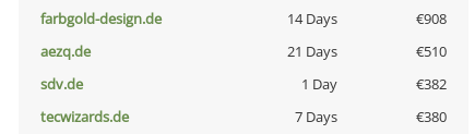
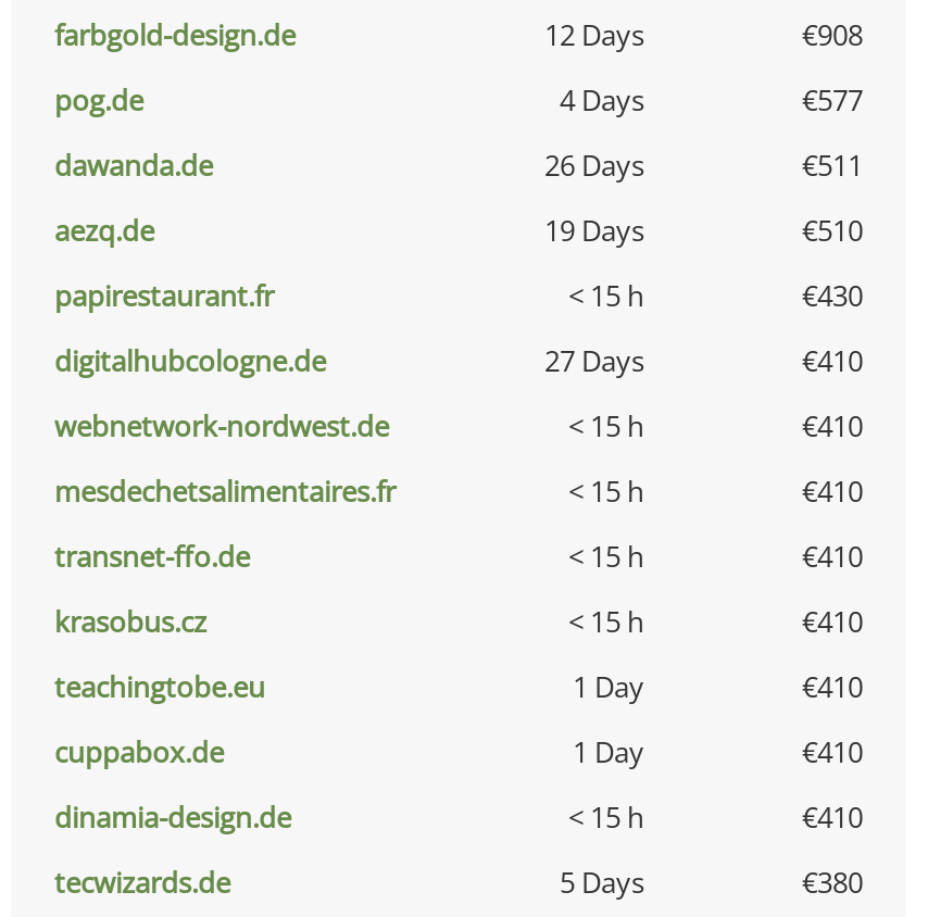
- 14 Days
+ 12 Days

+ pog.de
+ 4 Days
+ €577
+ dawanda.de
+ 26 Days
+ €511

- 21 Days
+ 19 Days

- sdv.de
+ papirestaurant.fr
+ < 15 h
+ €430
+ digitalhubcologne.de
+ 27 Days
+ €410
+ webnetwork-nordwest.de
+ < 15 h
+ €410
+ mesdechetsalimentaires.fr
+ < 15 h
+ €410
+ transnet-ffo.de
+ < 15 h
+ €410
+ krasobus.cz
+ < 15 h
+ €410
+ teachingtobe.eu

- €382
+ €410
+ cuppabox.de
+ 1 Day
+ €410
+ dinamia-design.de
+ < 15 h
+ €410

- 7 Days
+ 5 Days
